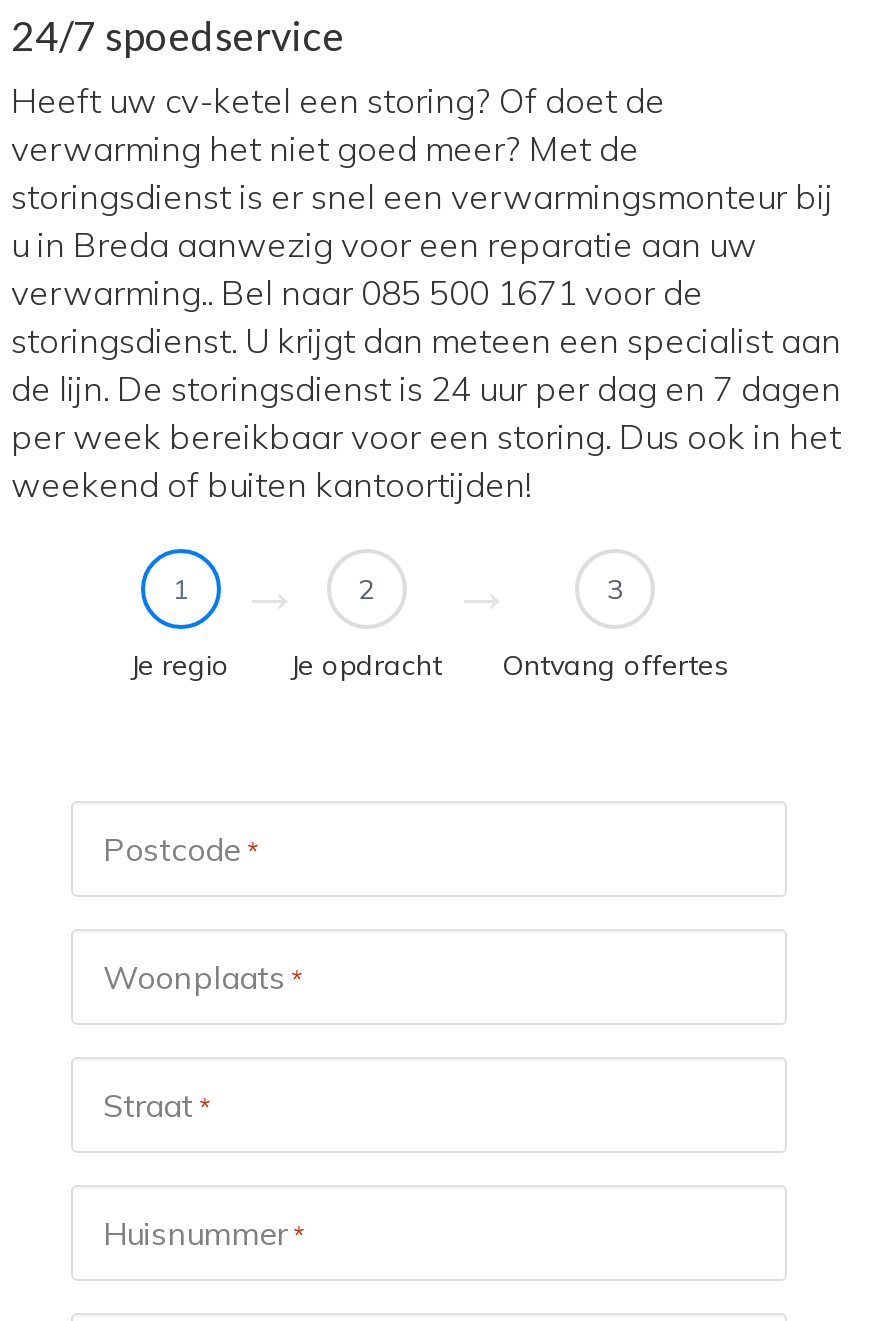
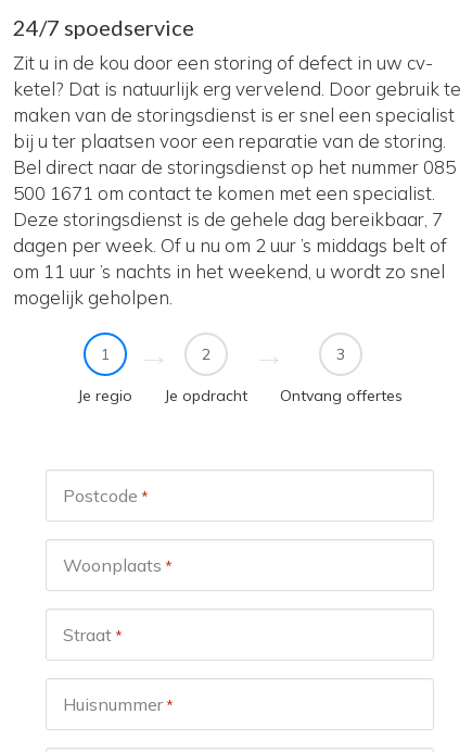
- Heeft uw cv-ketel een storing? Of doet de
- verwarming het niet goed meer? Met de
- storingsdienst is er snel een verwarmingsmonteur bij
- u in Breda aanwezig voor een reparatie aan uw
- verwarming.. Bel naar 085 500 1671 voor de
- storingsdienst. U krijgt dan meteen een specialist aan
- de lijn. De storingsdienst is 24 uur per dag en 7 dagen
- per week bereikbaar voor een storing. Dus ook in het
- weekend of buiten kantoortijden!
+ Zit u in de kou door een storing of defect in uw cv-
+ ketel? Dat is natuurlijk erg vervelend. Door gebruik te
+ maken van de storingsdienst is er snel een specialist
+ bij u ter plaatsen voor een reparatie van de storing.
+ Bel direct naar de storingsdienst op het nummer 085
+ 500 1671 om contact te komen met een specialist.
+ Deze storingsdienst is de gehele dag bereikbaar, 7
+ dagen per week. Of u nu om 2 uur ’s middags belt of
+ om 11 uur ’s nachts in het weekend, u wordt zo snel
+ mogelijk geholpen.
